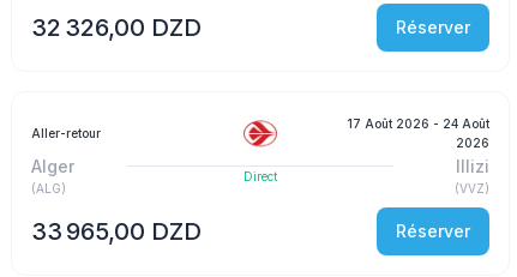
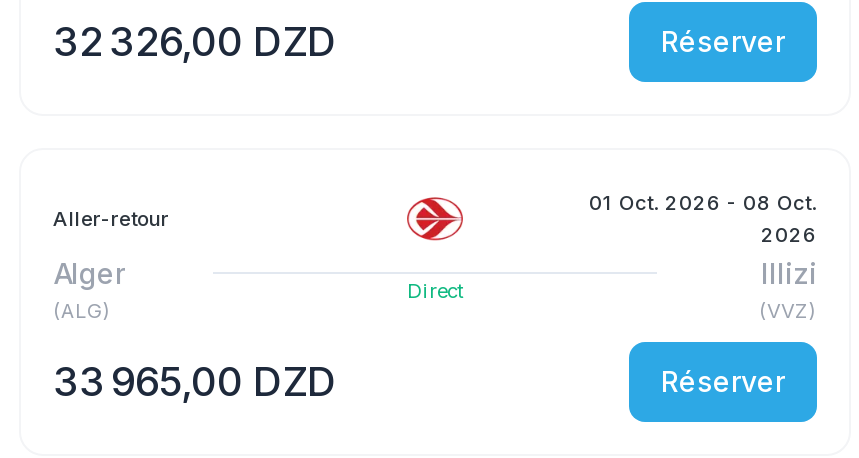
- 17 Août 2026 - 24 Août
+ 01 Oct. 2026 - 08 Oct.
